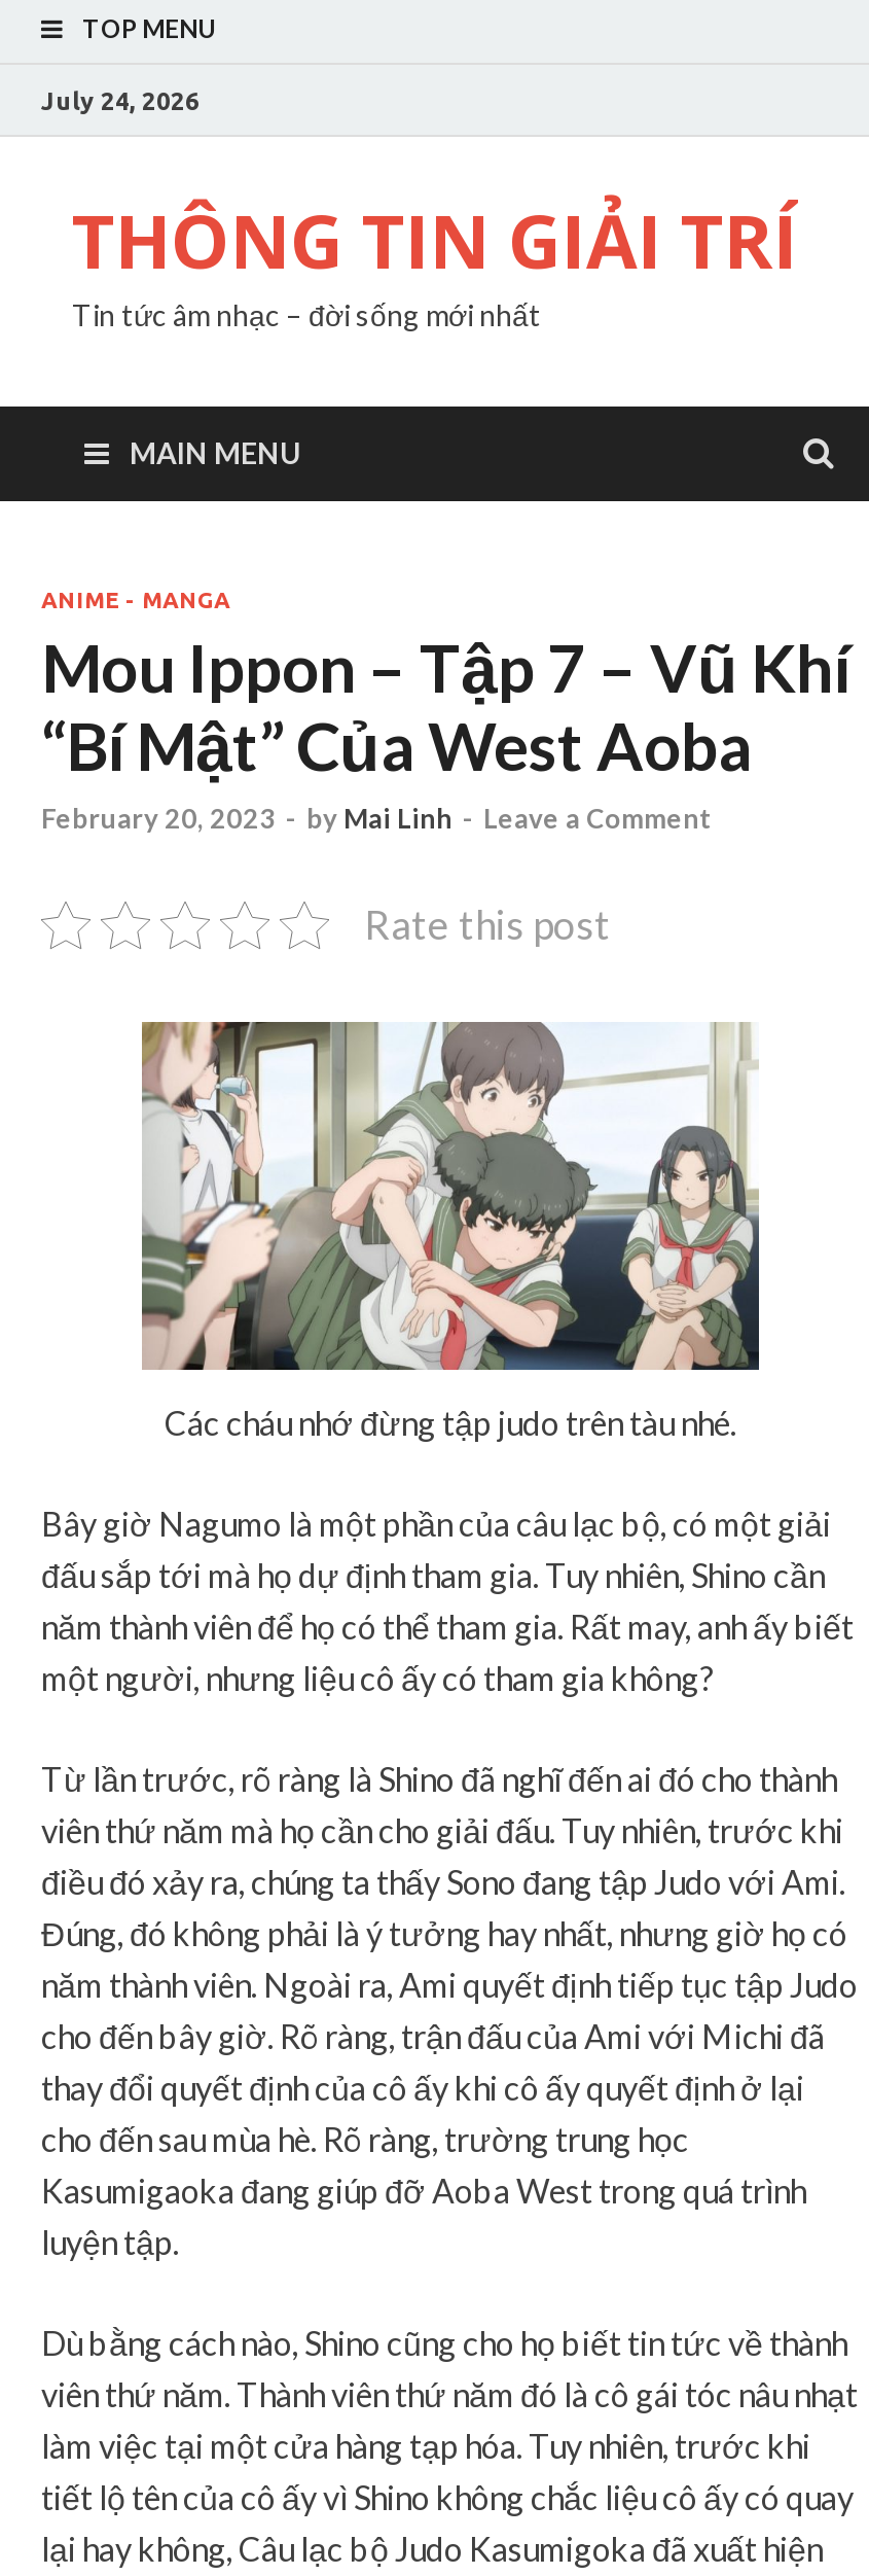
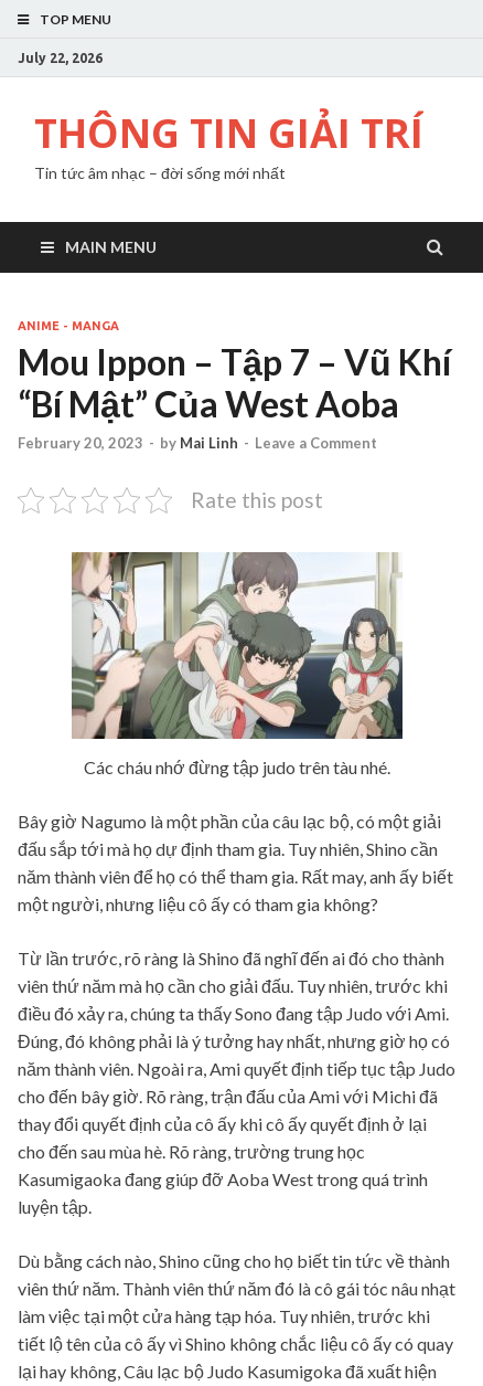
- July 24, 2026
+ July 22, 2026
